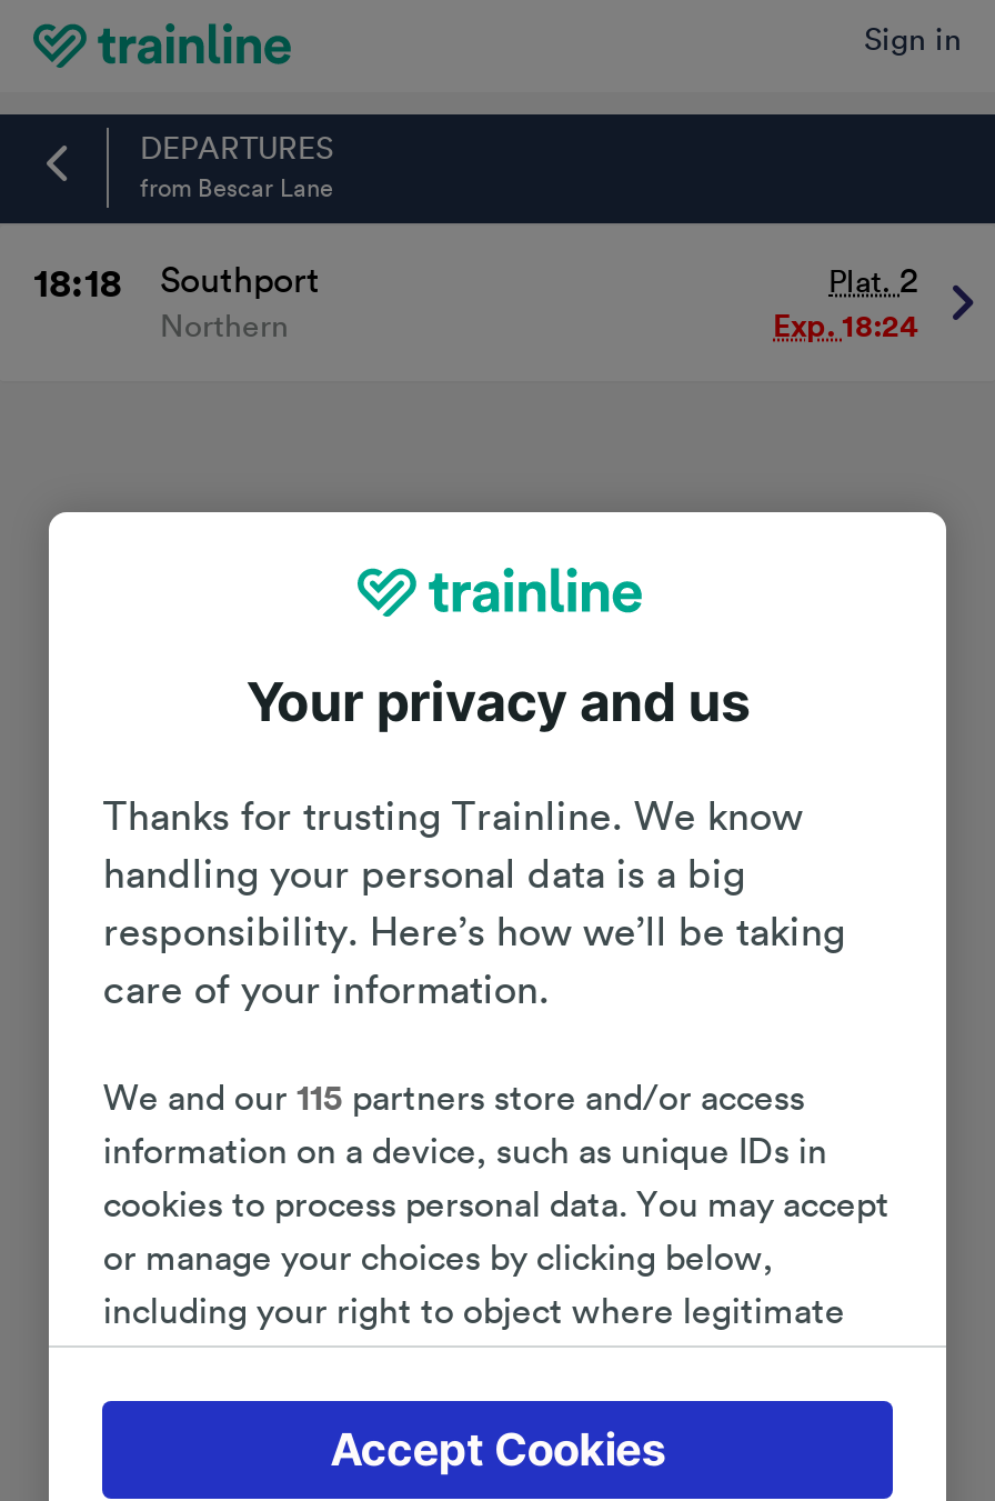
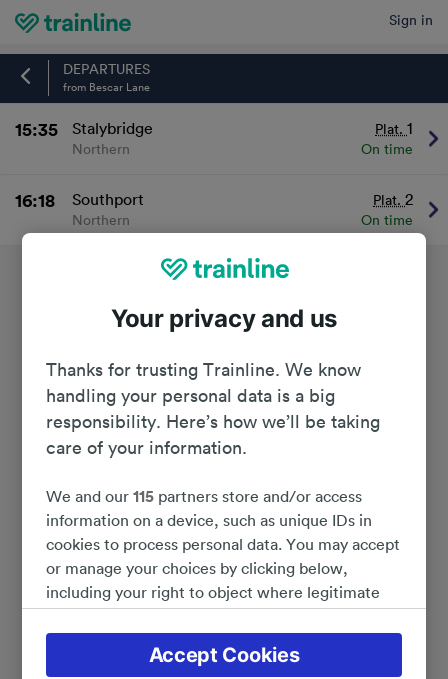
- 18:18
+ 15:35
+ Stalybridge
+ Plat. 1
+ Northern
+ On time
+ 16:18

moved down: Southport | Plat. 2 | Northern

- Exp. 18:24
+ On time
